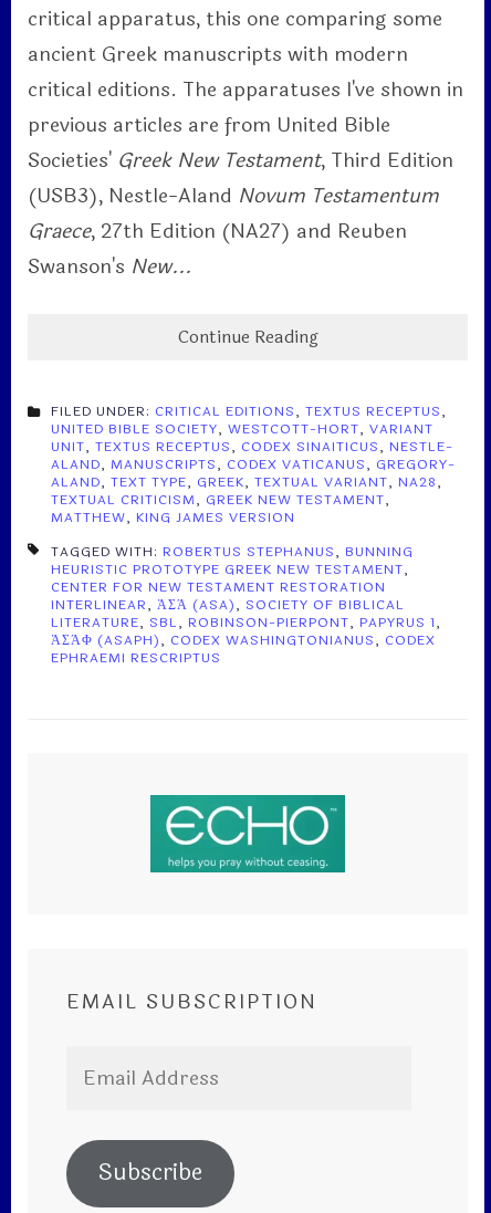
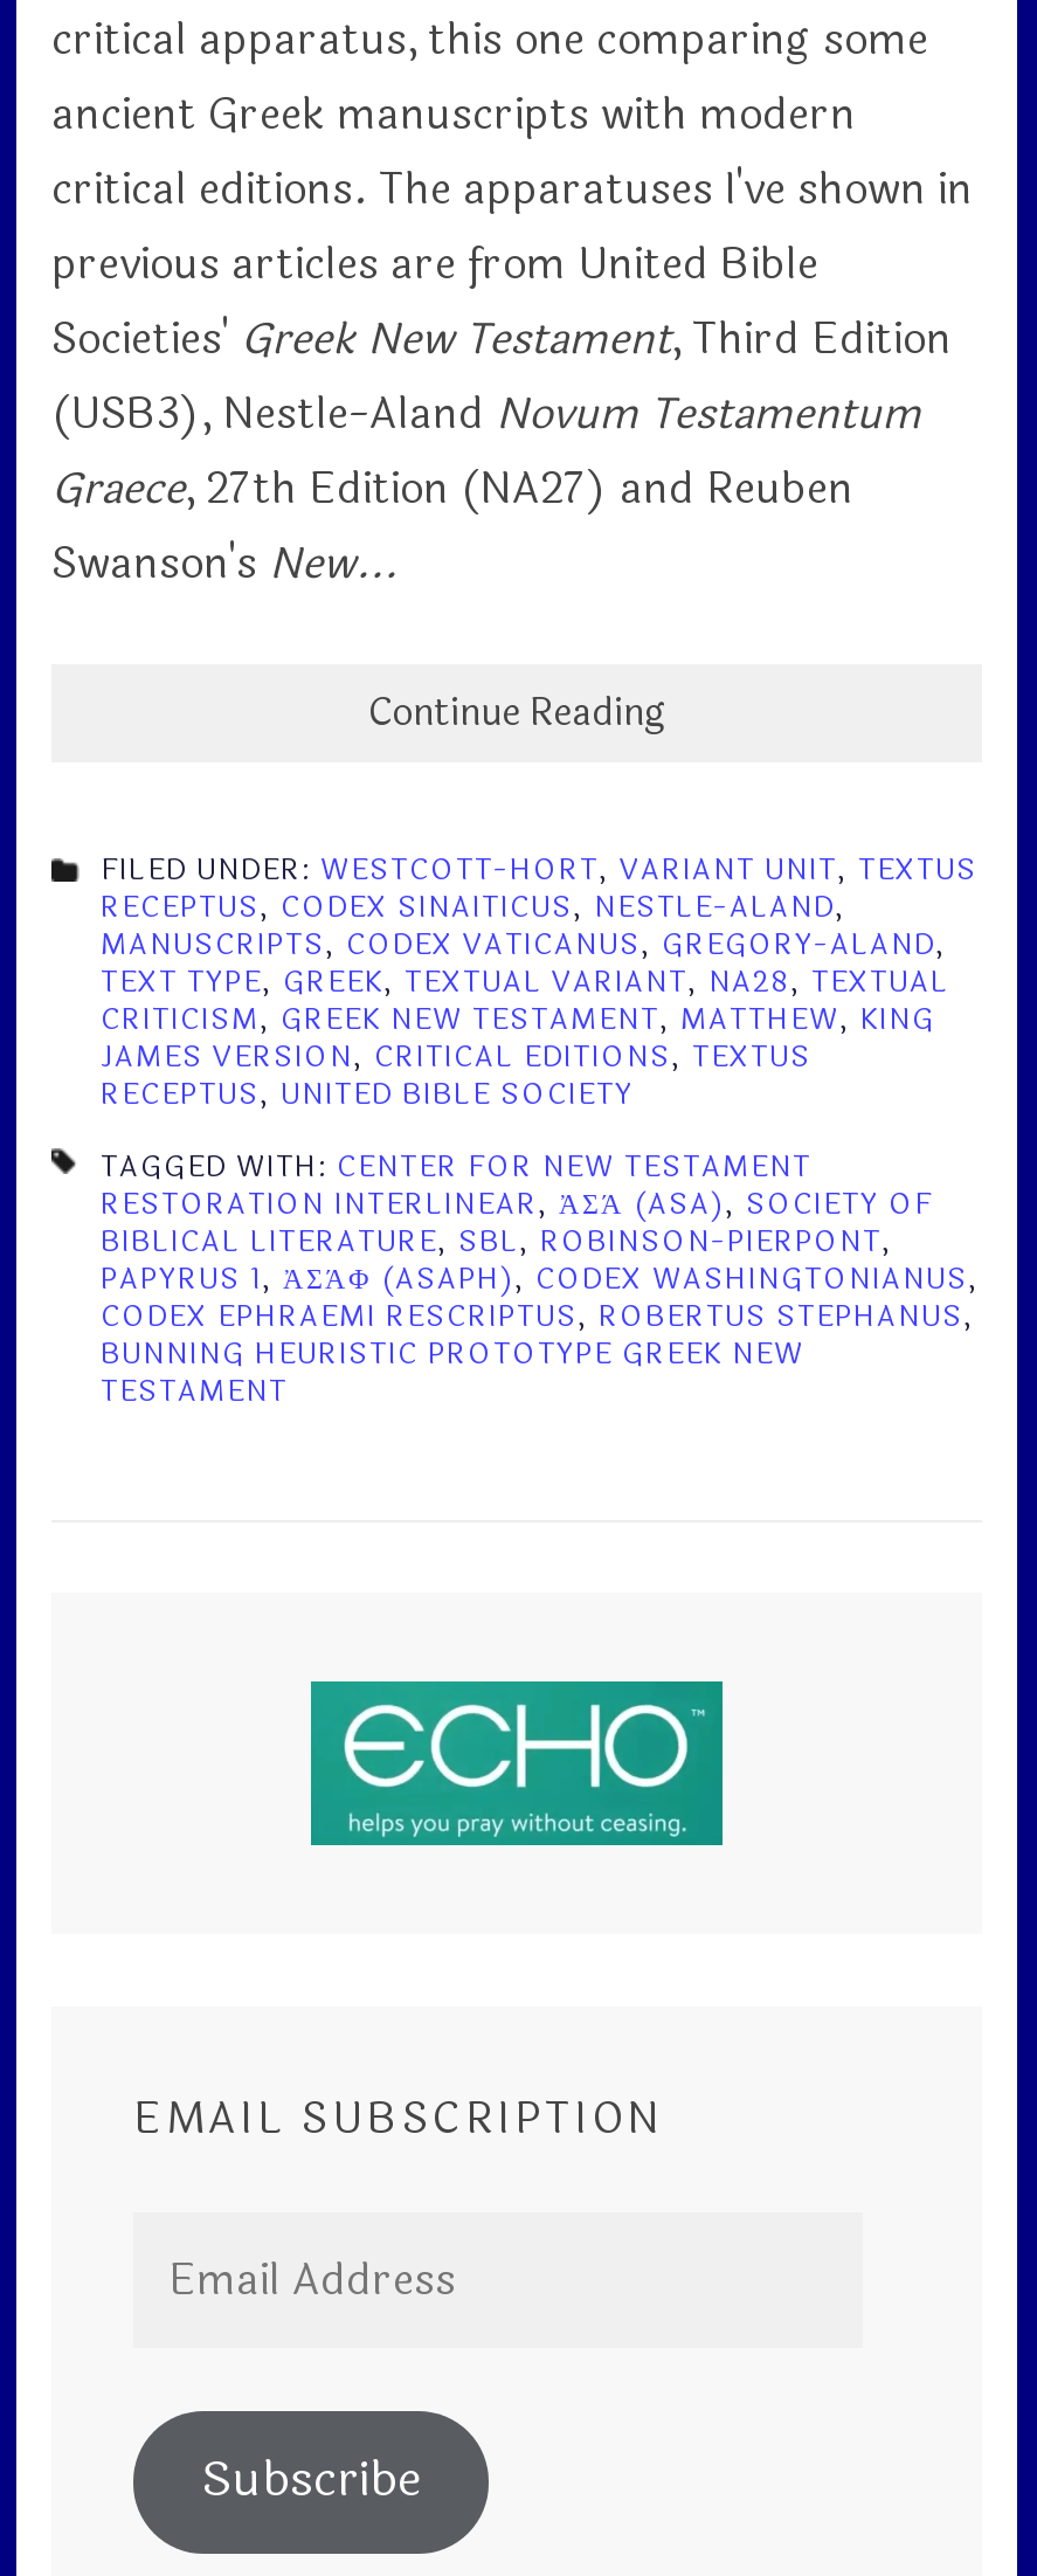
- FILED UNDER: CRITICAL EDITIONS, TEXTUS RECEPTUS,
- UNITED BIBLE SOCIETY, WESTCOTT-HORT, VARIANT
- UNIT, TEXTUS RECEPTUS, CODEX SINAITICUS, NESTLE-
- ALAND, MANUSCRIPTS, CODEX VATICANUS, GREGORY-
- ALAND, TEXT TYPE, GREEK, TEXTUAL VARIANT, NA28,
- TEXTUAL CRITICISM, GREEK NEW TESTAMENT,
- MATTHEW, KING JAMES VERSION
+ FILED UNDER: WESTCOTT-HORT, VARIANT UNIT, TEXTUS
+ RECEPTUS, CODEX SINAITICUS, NESTLE-ALAND,
+ MANUSCRIPTS, CODEX VATICANUS, GREGORY-ALAND,
+ TEXT TYPE, GREEK, TEXTUAL VARIANT, NA28, TEXTUAL
+ CRITICISM, GREEK NEW TESTAMENT, MATTHEW, KING
+ JAMES VERSION, CRITICAL EDITIONS, TEXTUS
+ RECEPTUS, UNITED BIBLE SOCIETY

- TAGGED WITH: ROBERTUS STEPHANUS, BUNNING
- HEURISTIC PROTOTYPE GREEK NEW TESTAMENT,
- CENTER FOR NEW TESTAMENT RESTORATION
- INTERLINEAR, ἈΣΆ (ASA), SOCIETY OF BIBLICAL
- LITERATURE, SBL, ROBINSON-PIERPONT, PAPYRUS 1,
- ἈΣΆΦ (ASAPH), CODEX WASHINGTONIANUS, CODEX
- EPHRAEMI RESCRIPTUS
+ TAGGED WITH: CENTER FOR NEW TESTAMENT
+ RESTORATION INTERLINEAR, ἈΣΆ (ASA), SOCIETY OF
+ BIBLICAL LITERATURE, SBL, ROBINSON-PIERPONT,
+ PAPYRUS 1, ἈΣΆΦ (ASAPH), CODEX WASHINGTONIANUS,
+ CODEX EPHRAEMI RESCRIPTUS, ROBERTUS STEPHANUS,
+ BUNNING HEURISTIC PROTOTYPE GREEK NEW
+ TESTAMENT
